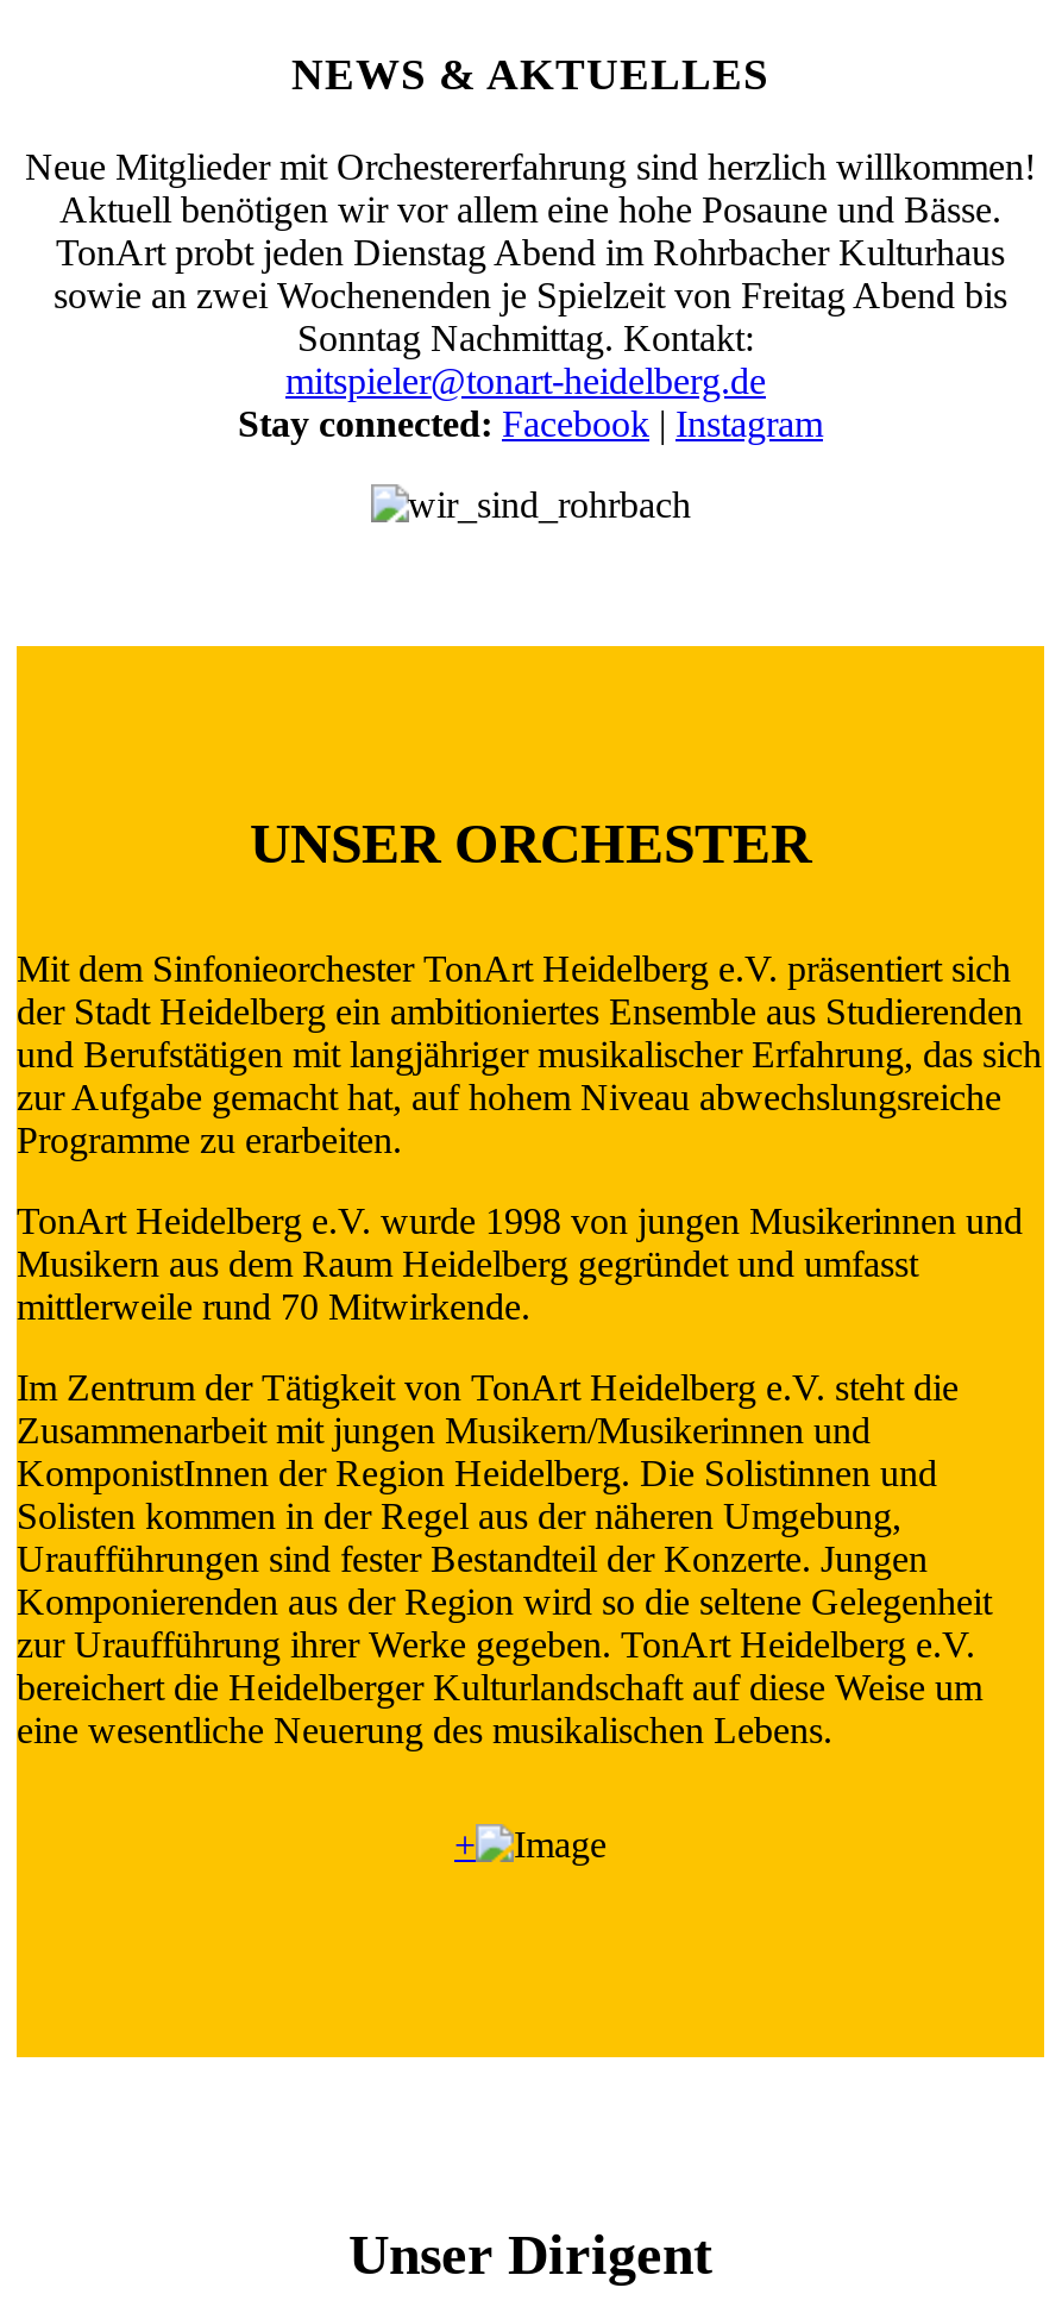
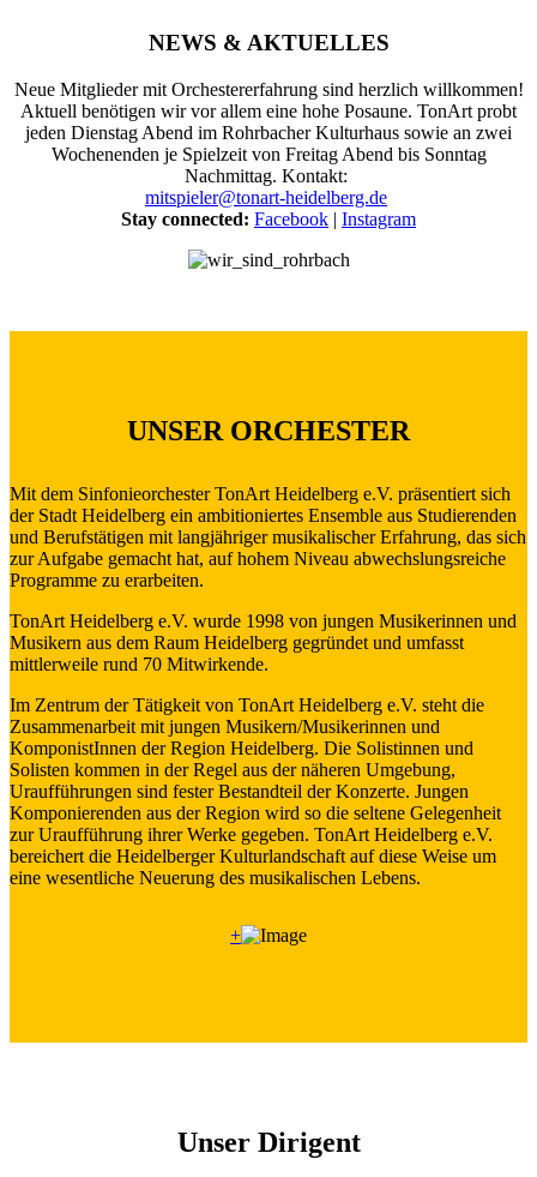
- Aktuell benötigen wir vor allem eine hohe Posaune und Bässe.
- TonArt probt jeden Dienstag Abend im Rohrbacher Kulturhaus
- sowie an zwei Wochenenden je Spielzeit von Freitag Abend bis
- Sonntag Nachmittag. Kontakt:
+ Aktuell benötigen wir vor allem eine hohe Posaune. TonArt probt
+ jeden Dienstag Abend im Rohrbacher Kulturhaus sowie an zwei
+ Wochenenden je Spielzeit von Freitag Abend bis Sonntag
+ Nachmittag. Kontakt:
